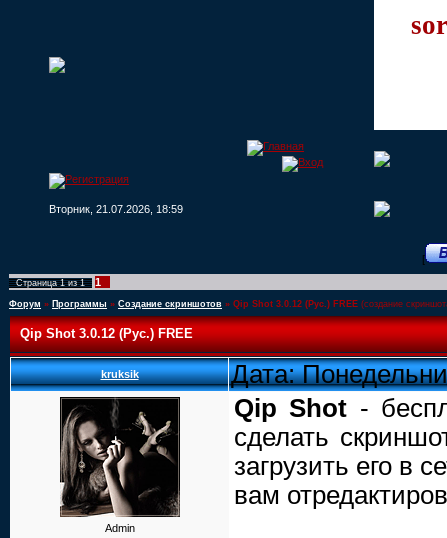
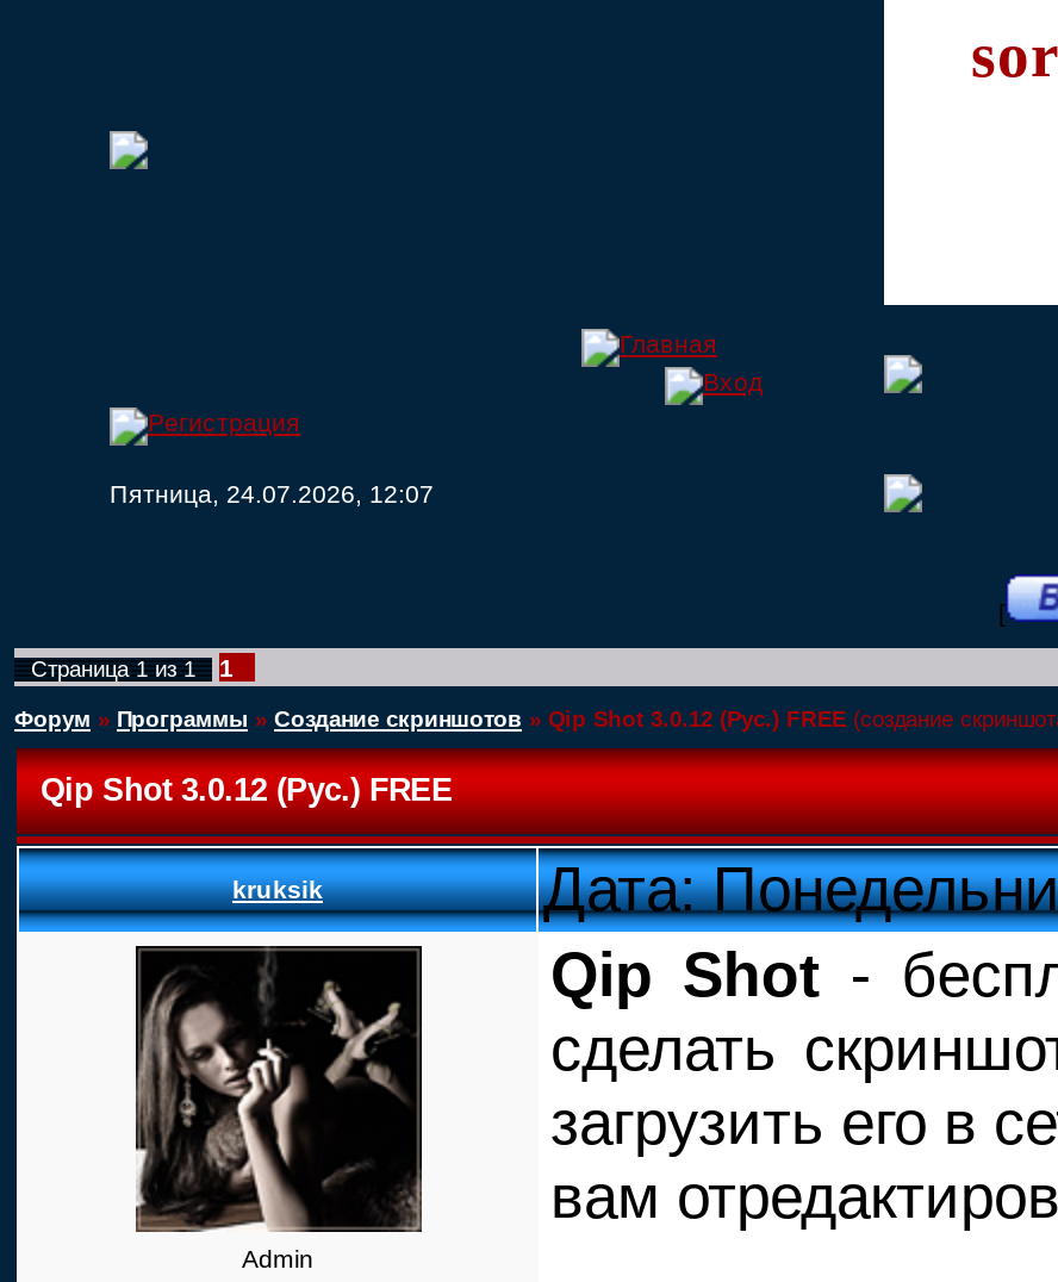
- Вторник, 21.07.2026, 18:59
+ Пятница, 24.07.2026, 12:07
